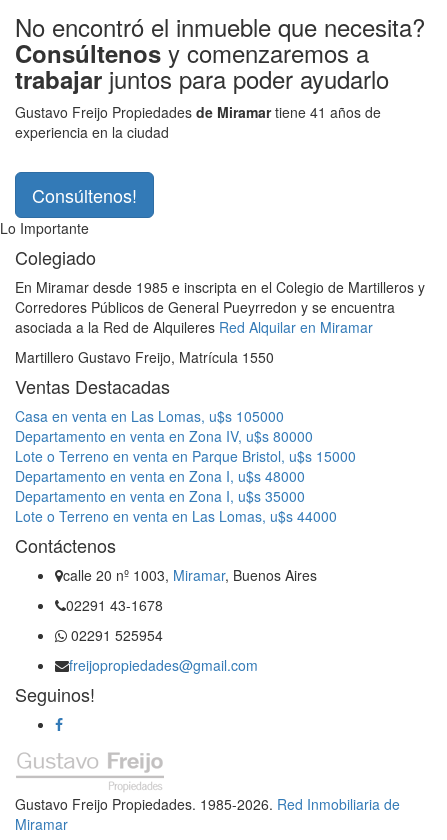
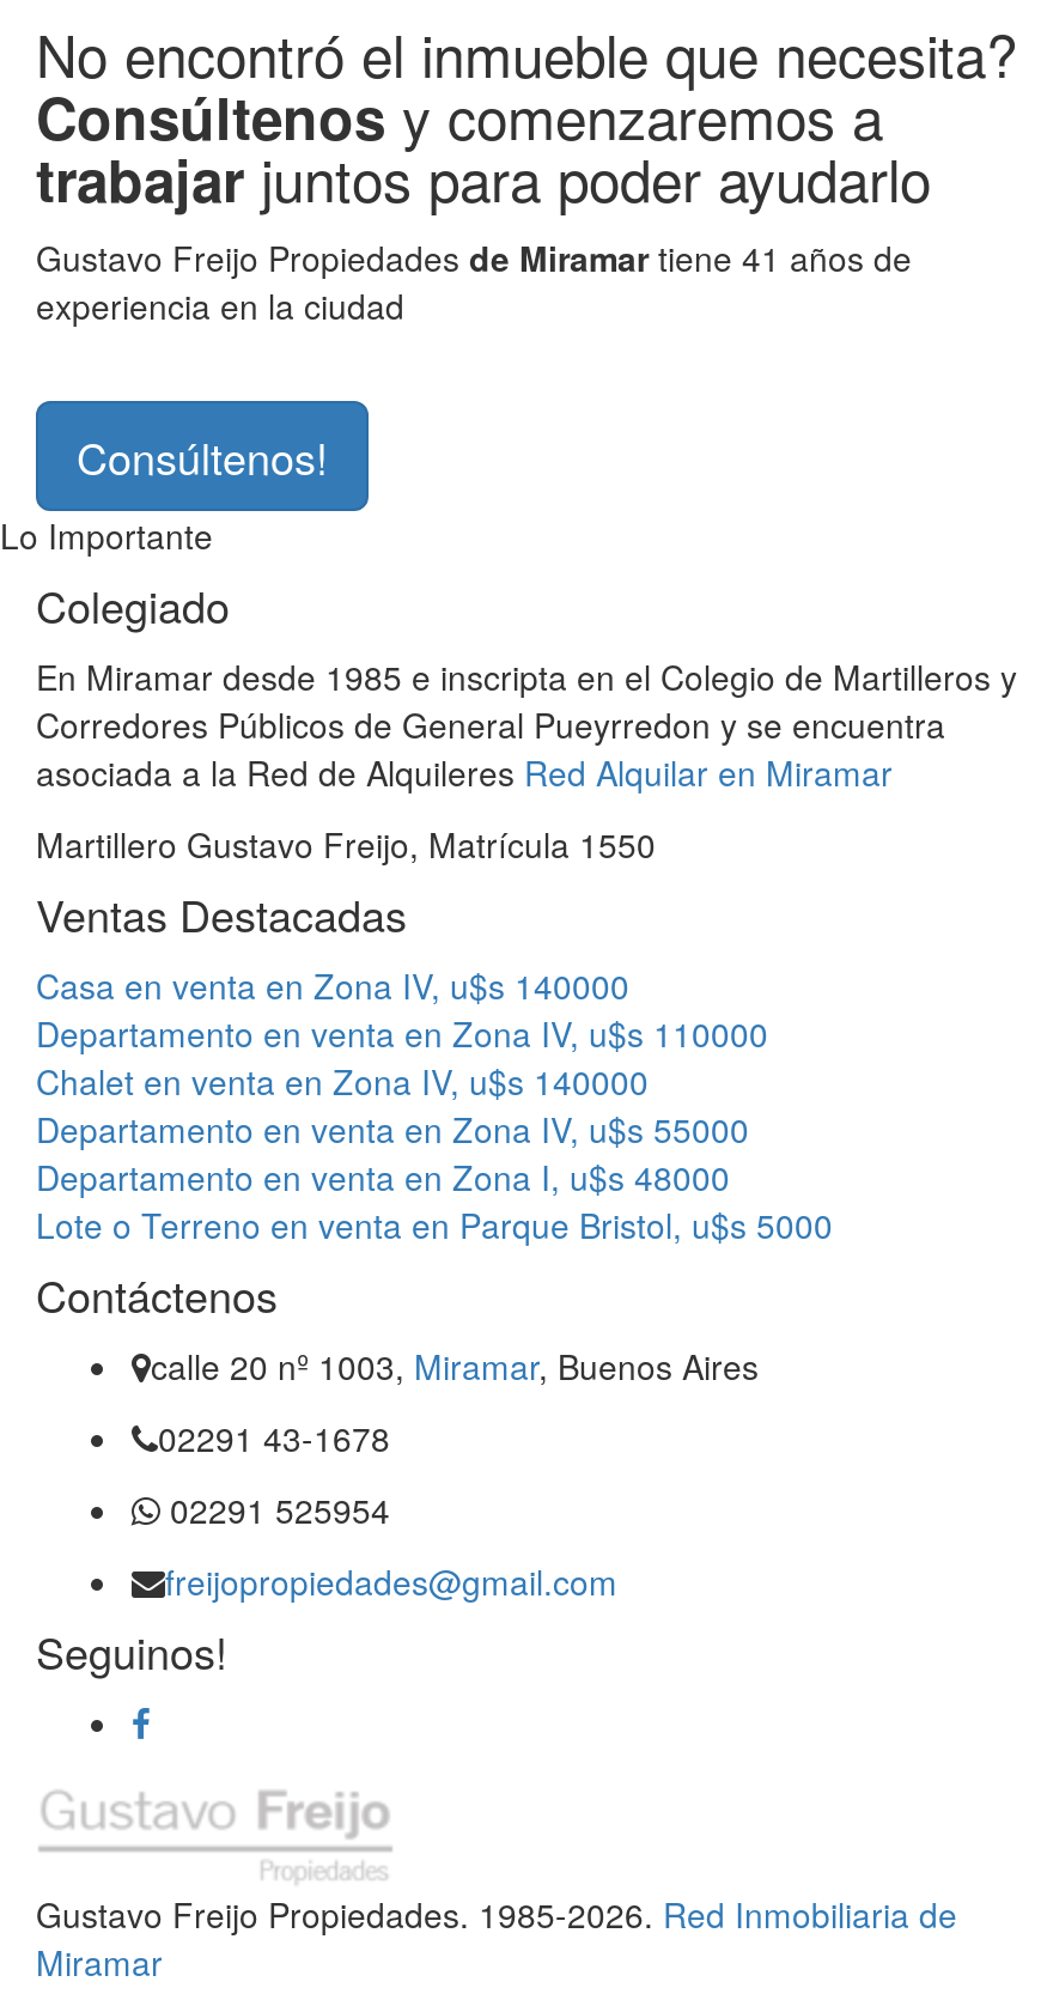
- Casa en venta en Las Lomas, u$s 105000
- Departamento en venta en Zona IV, u$s 80000
- Lote o Terreno en venta en Parque Bristol, u$s 15000
+ Casa en venta en Zona IV, u$s 140000
+ Departamento en venta en Zona IV, u$s 110000
+ Chalet en venta en Zona IV, u$s 140000
+ Departamento en venta en Zona IV, u$s 55000

moved down: Departamento en venta en Zona I, u$s 48000

- Departamento en venta en Zona I, u$s 35000
- Lote o Terreno en venta en Las Lomas, u$s 44000
+ Lote o Terreno en venta en Parque Bristol, u$s 5000
